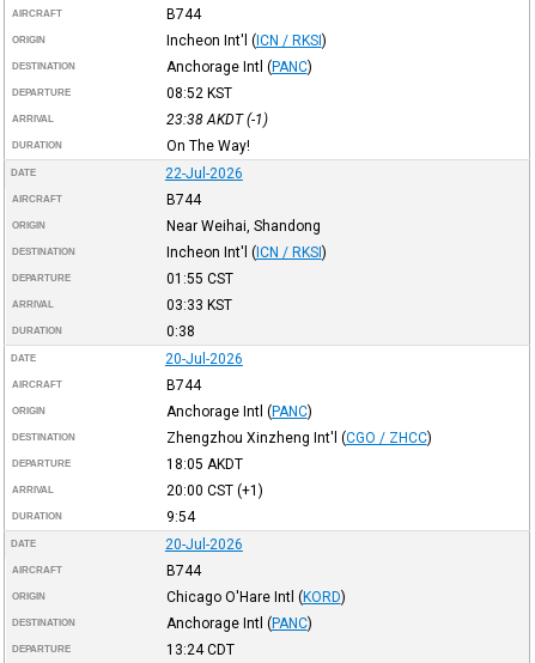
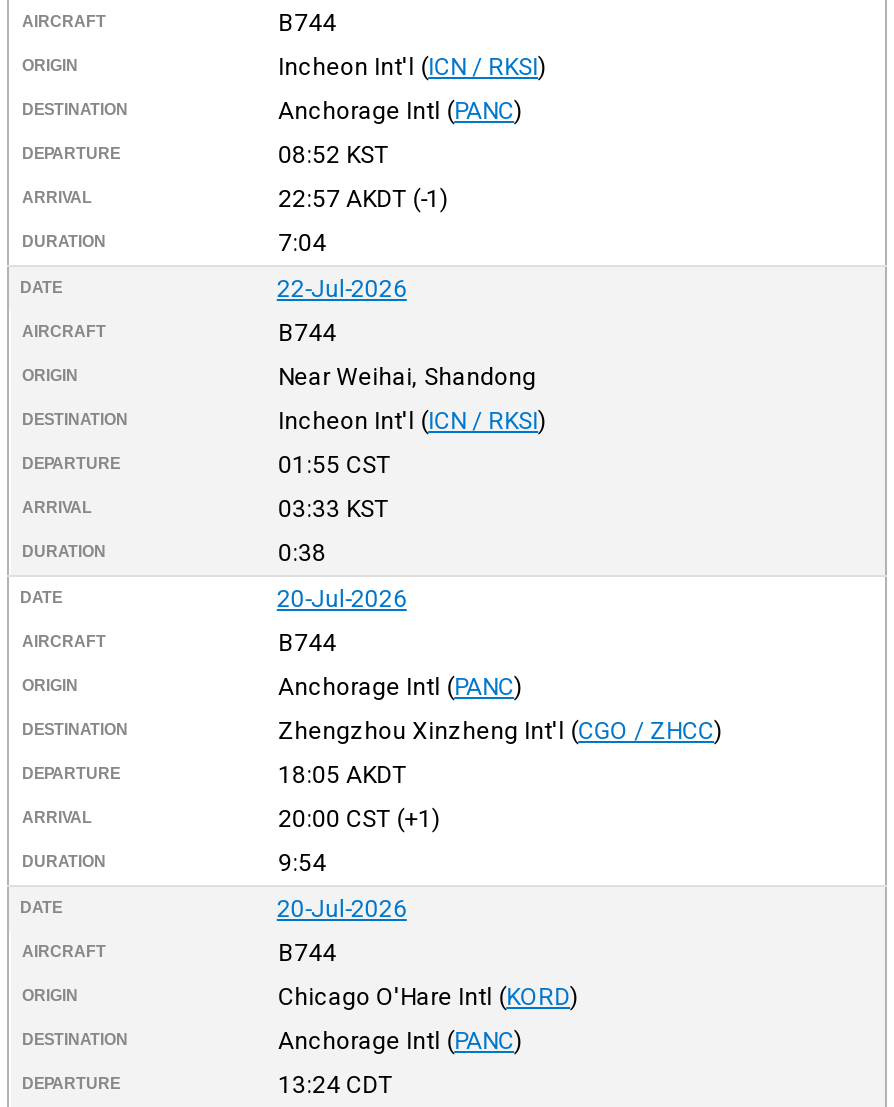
- 23:38 AKDT (-1)
+ 22:57 AKDT (-1)

- On The Way!
+ 7:04
